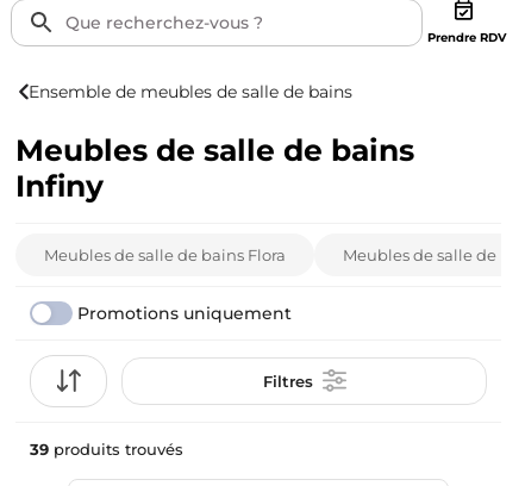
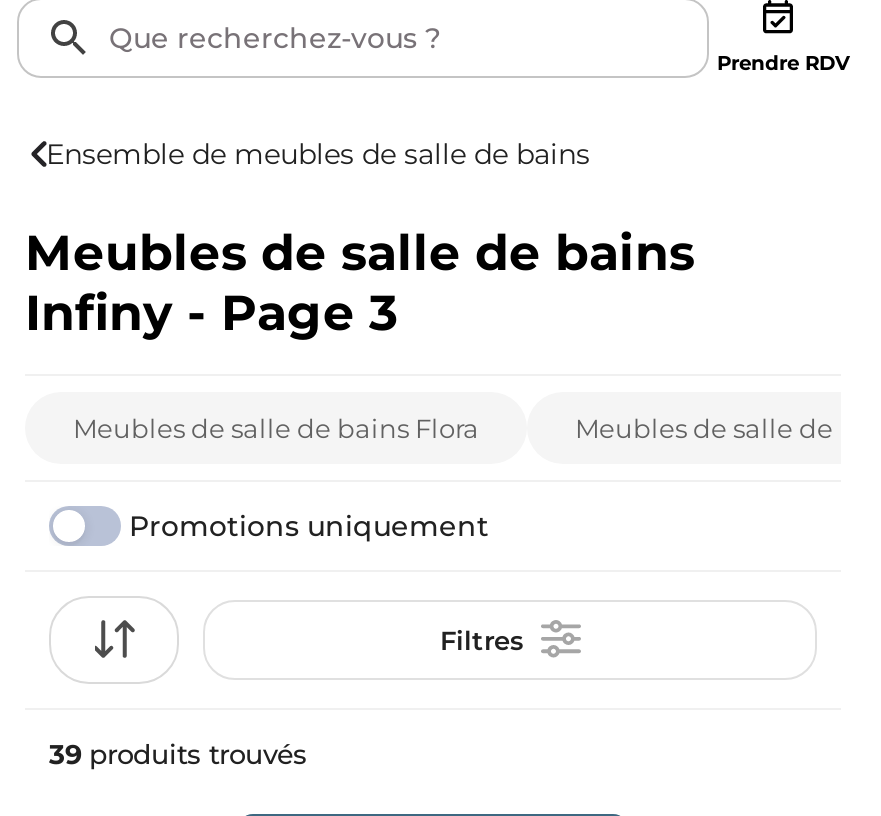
- Infiny
+ Infiny - Page 3
